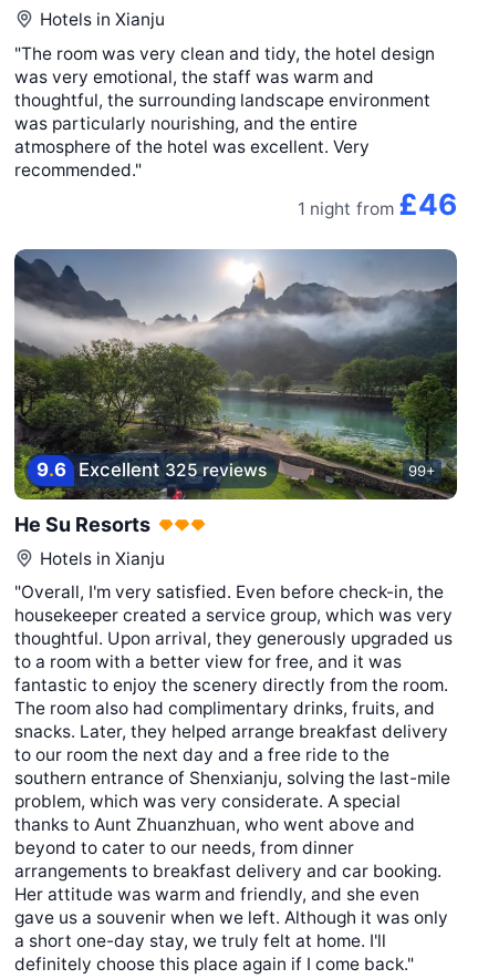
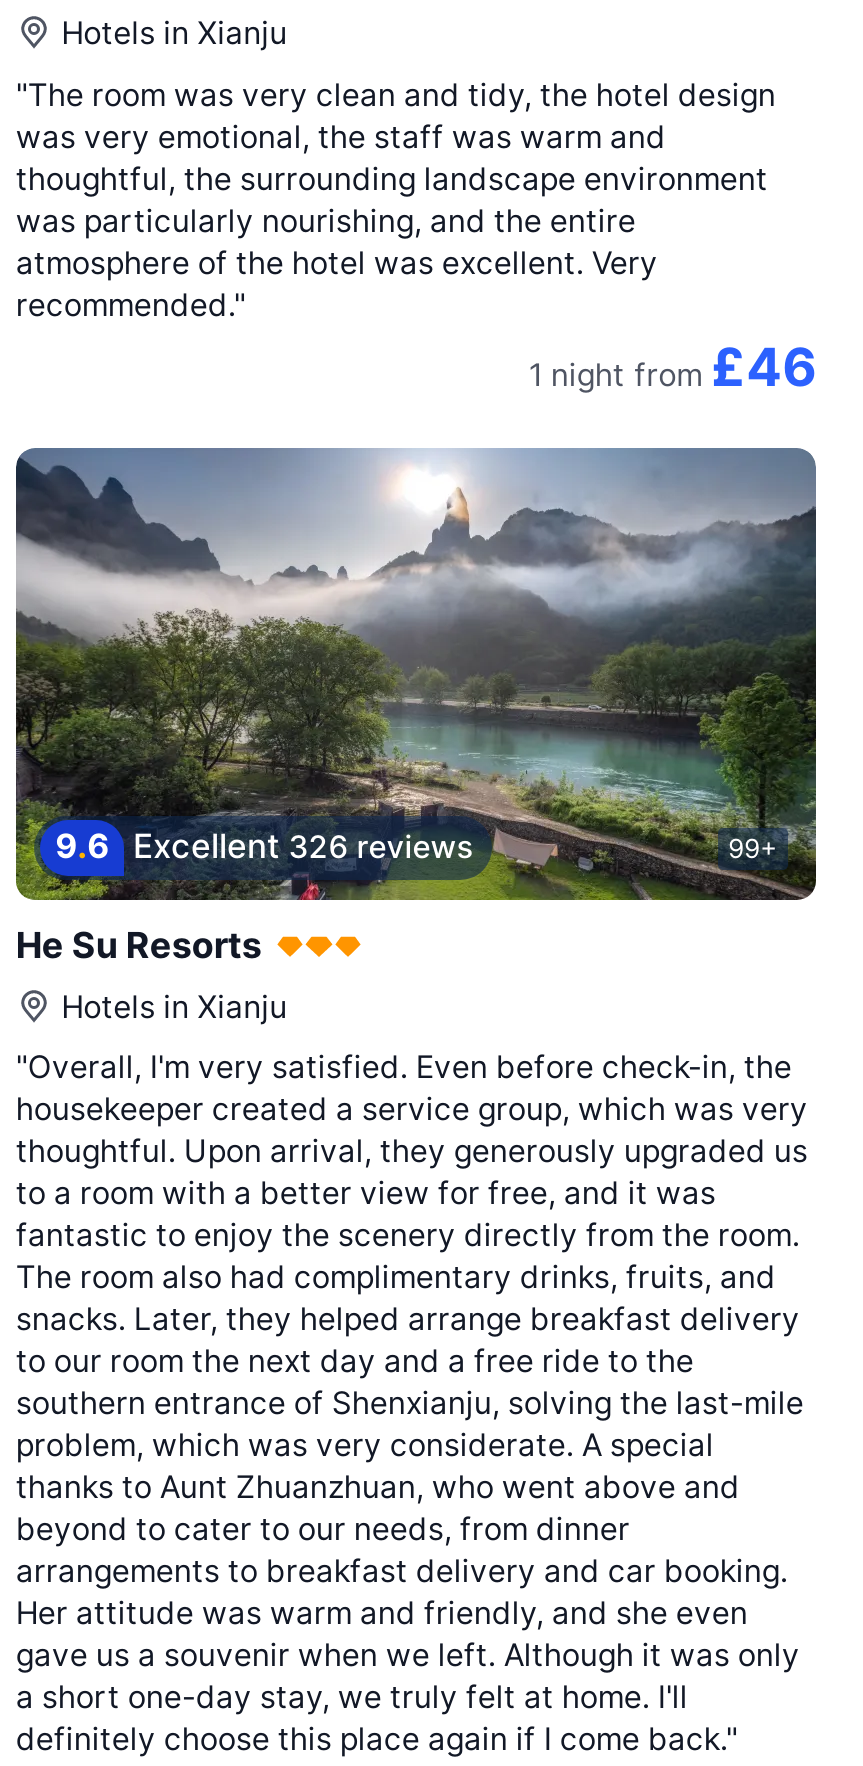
- 9.6 Excellent 325 reviews
+ 9.6 Excellent 326 reviews
